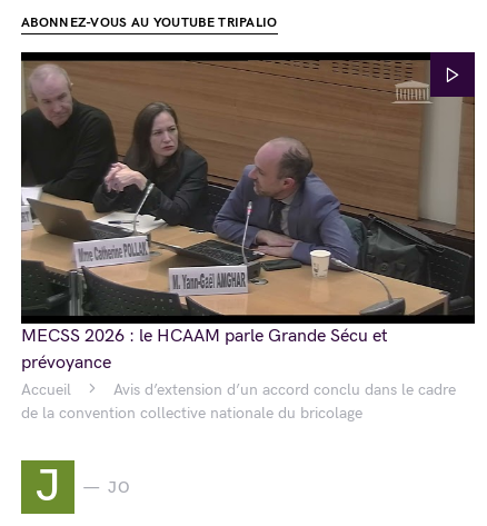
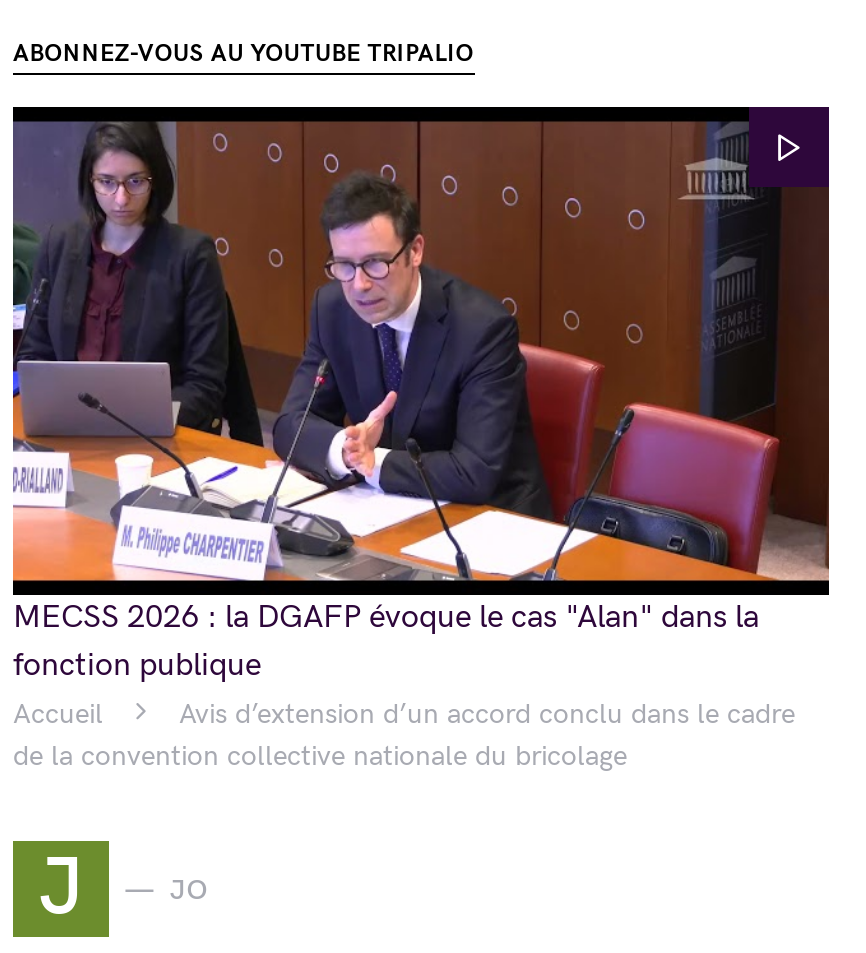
- [image]
- MECSS 2026 : le HCAAM parle Grande Sécu et
- prévoyance
+ [image]
+ MECSS 2026 : la DGAFP évoque le cas "Alan" dans la
+ fonction publique
